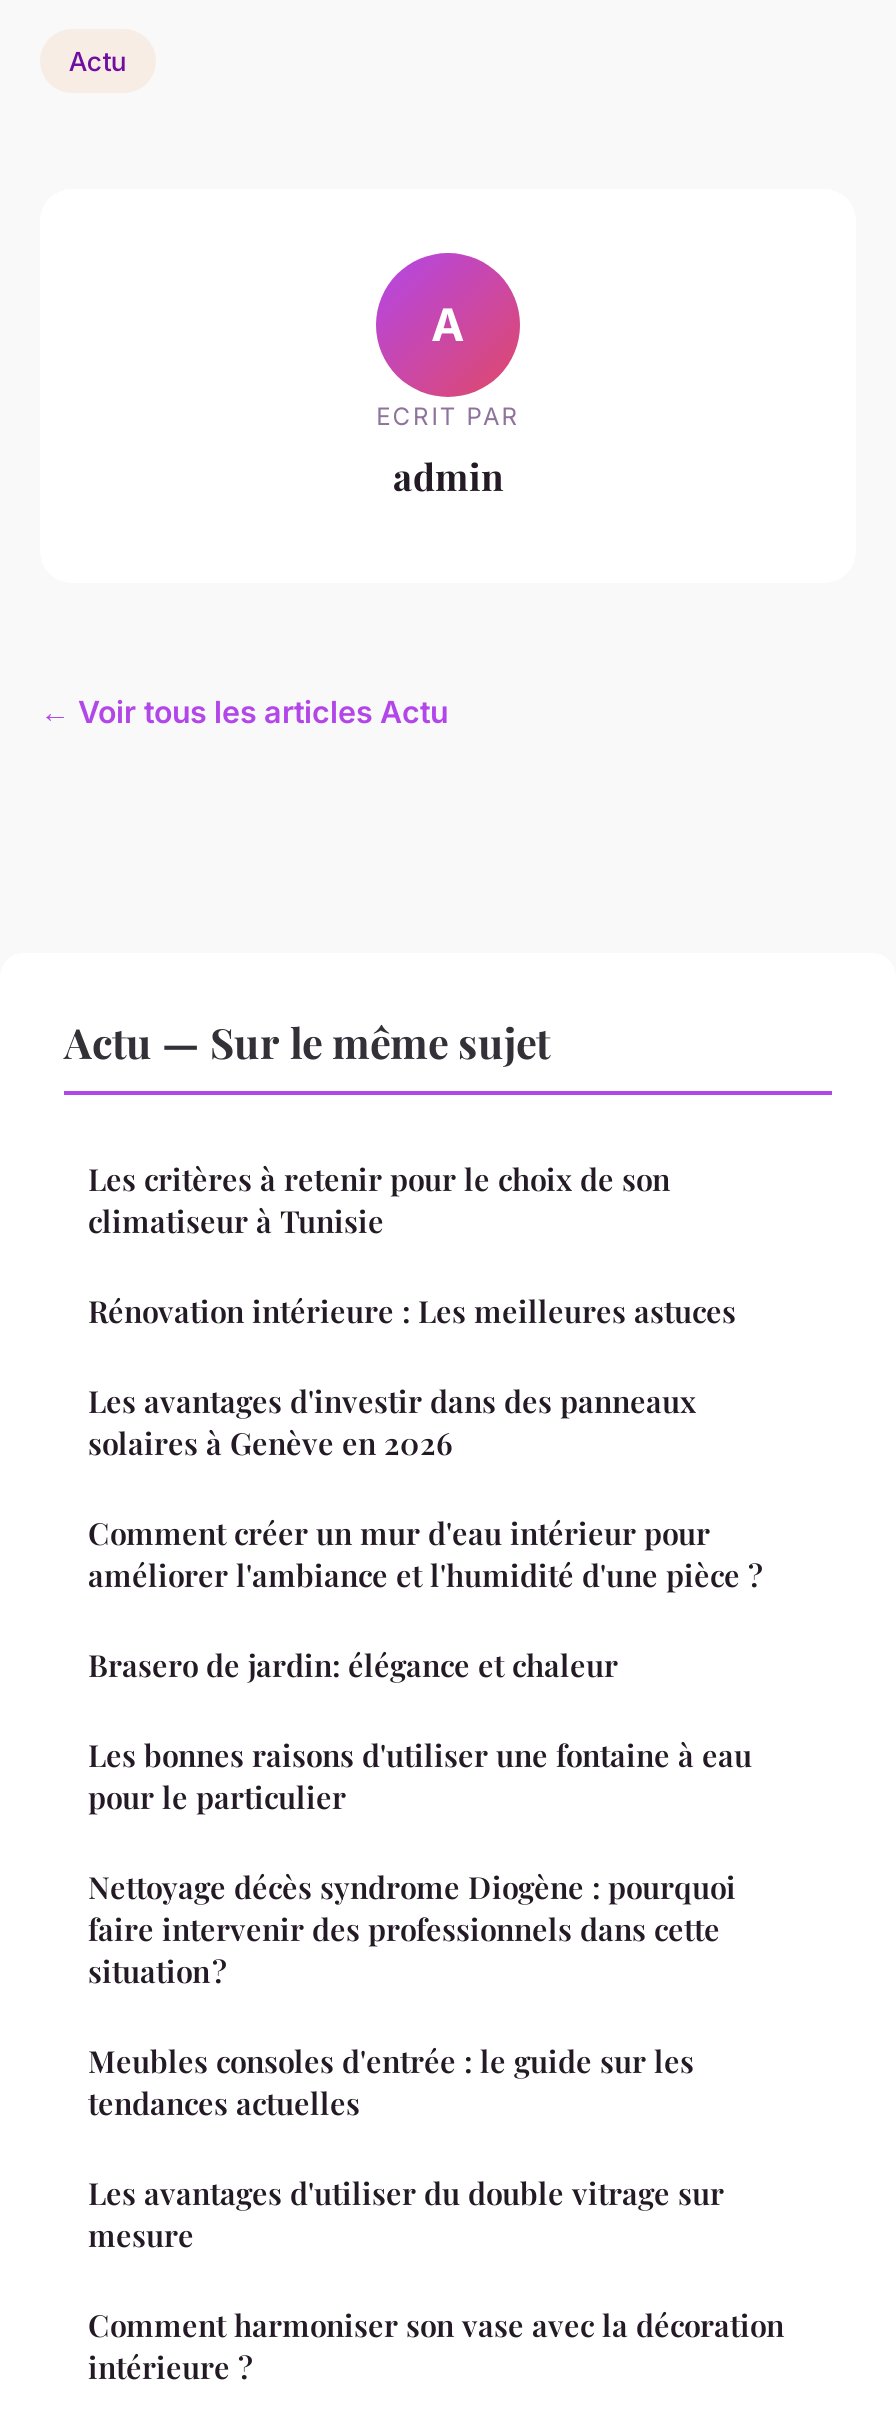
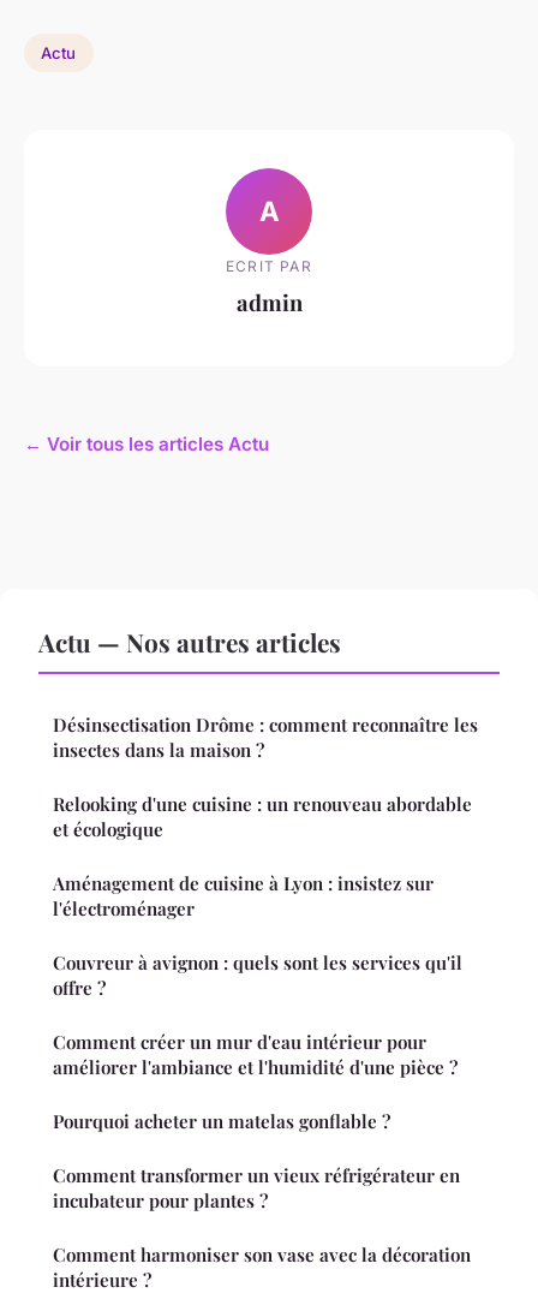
- Actu — Sur le même sujet
- Les critères à retenir pour le choix de son
- climatiseur à Tunisie
- Rénovation intérieure : Les meilleures astuces
- Les avantages d'investir dans des panneaux
- solaires à Genève en 2026
+ Actu — Nos autres articles
+ Désinsectisation Drôme : comment reconnaître les
+ insectes dans la maison ?
+ Relooking d'une cuisine : un renouveau abordable
+ et écologique
+ Aménagement de cuisine à Lyon : insistez sur
+ l'électroménager
+ Couvreur à avignon : quels sont les services qu'il
+ offre ?

moved down: Comment créer un mur d'eau intérieur pour | améliorer l'ambiance et l'humidité d'une pièce ?

- Brasero de jardin: élégance et chaleur
- Les bonnes raisons d'utiliser une fontaine à eau
- pour le particulier
- Nettoyage décès syndrome Diogène : pourquoi
- faire intervenir des professionnels dans cette
- situation ?
- Meubles consoles d'entrée : le guide sur les
- tendances actuelles
- Les avantages d'utiliser du double vitrage sur
- mesure
+ Pourquoi acheter un matelas gonflable ?
+ Comment transformer un vieux réfrigérateur en
+ incubateur pour plantes ?
